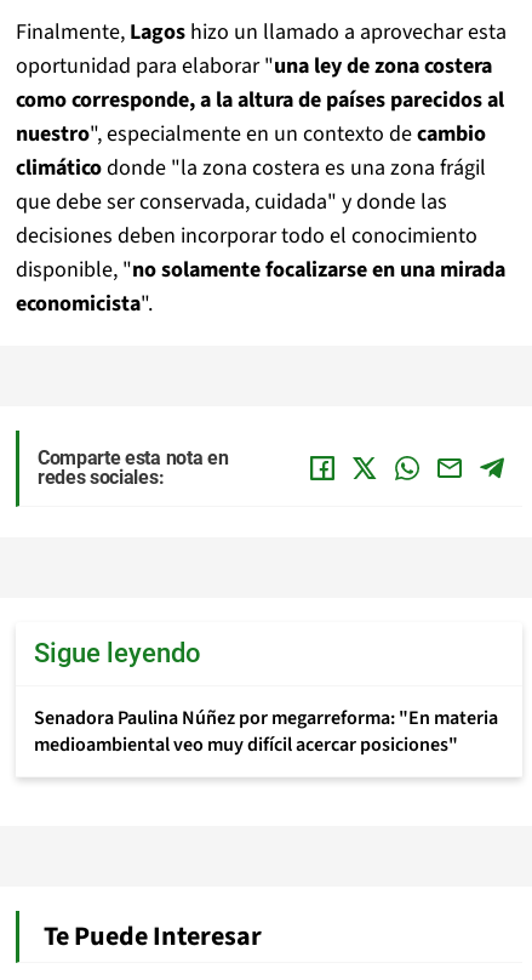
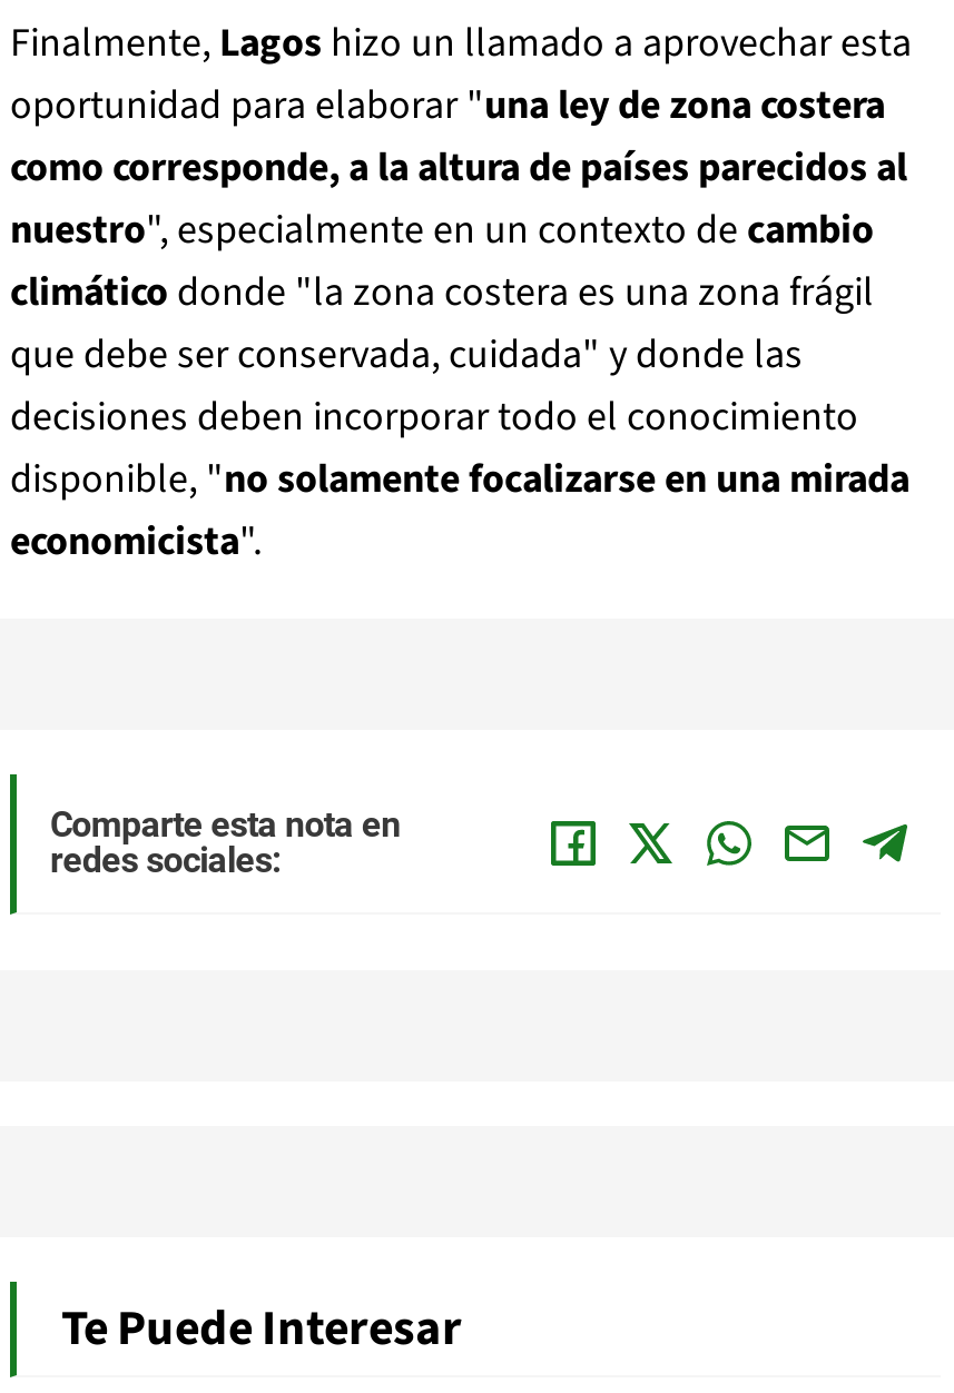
- Sigue leyendo
- Senadora Paulina Núñez por megarreforma: "En materia
- medioambiental veo muy difícil acercar posiciones"
